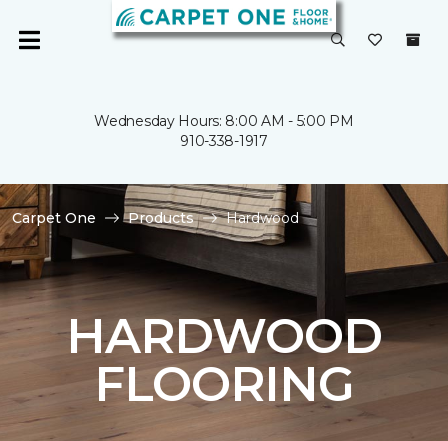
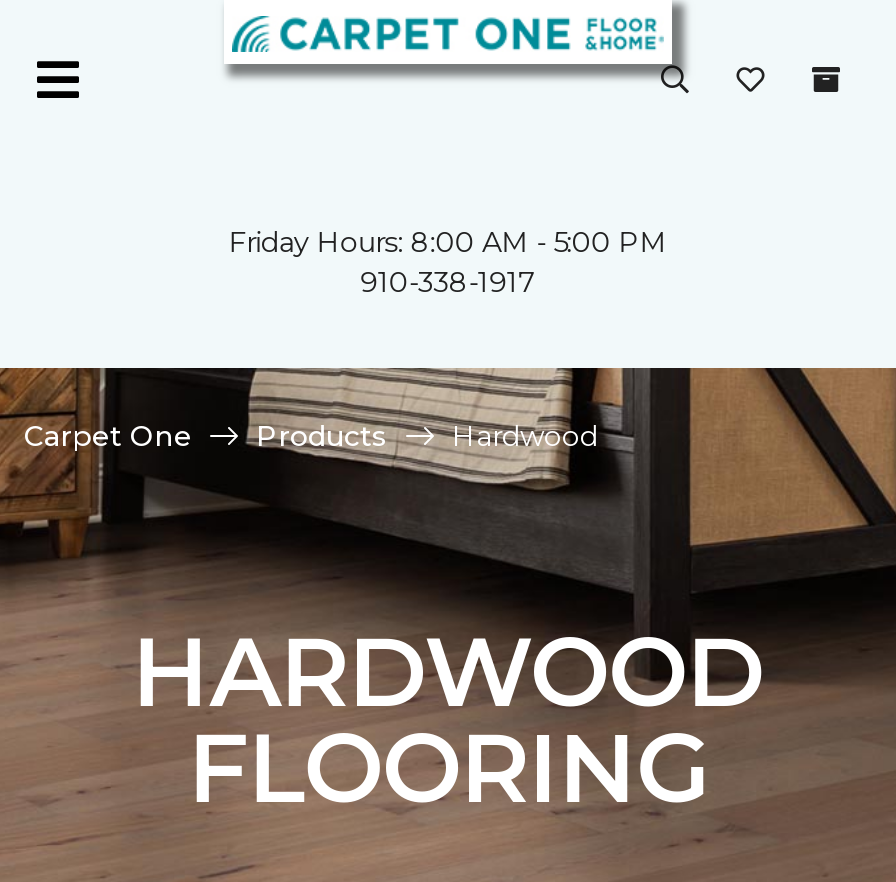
- Wednesday Hours: 8:00 AM - 5:00 PM
+ Friday Hours: 8:00 AM - 5:00 PM
